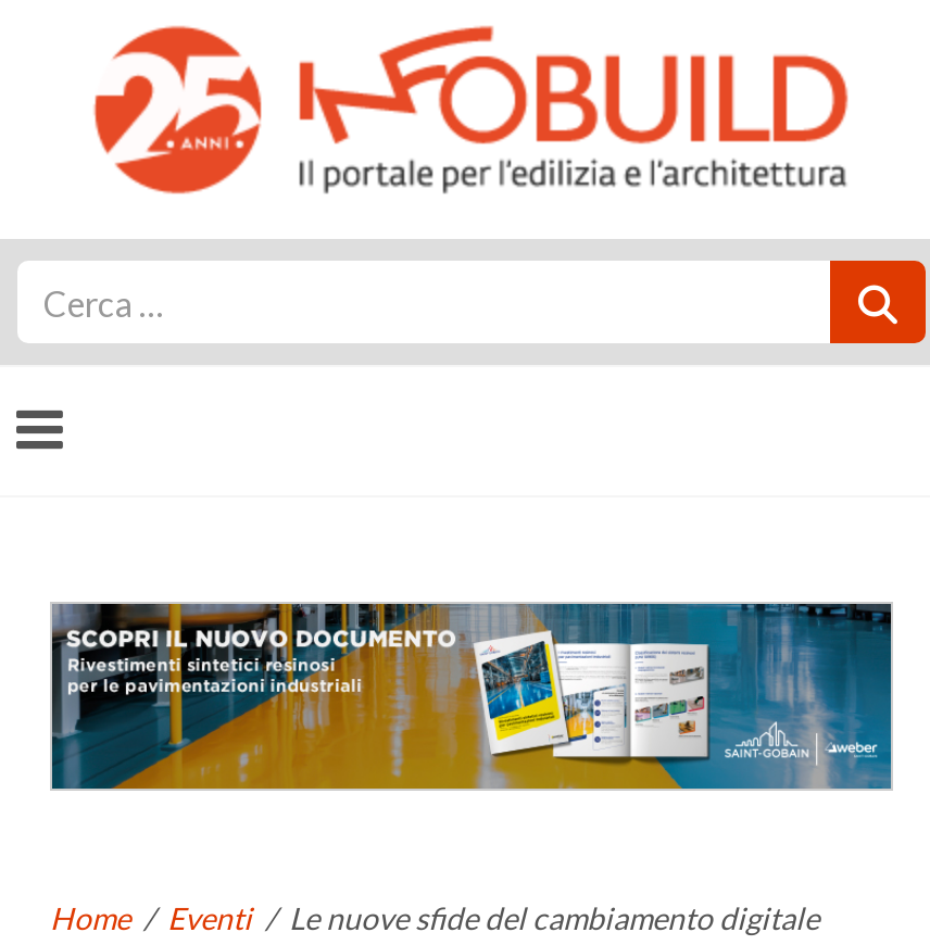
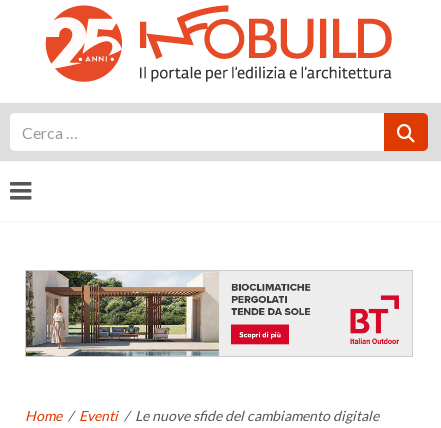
- [image]
+ [image]
